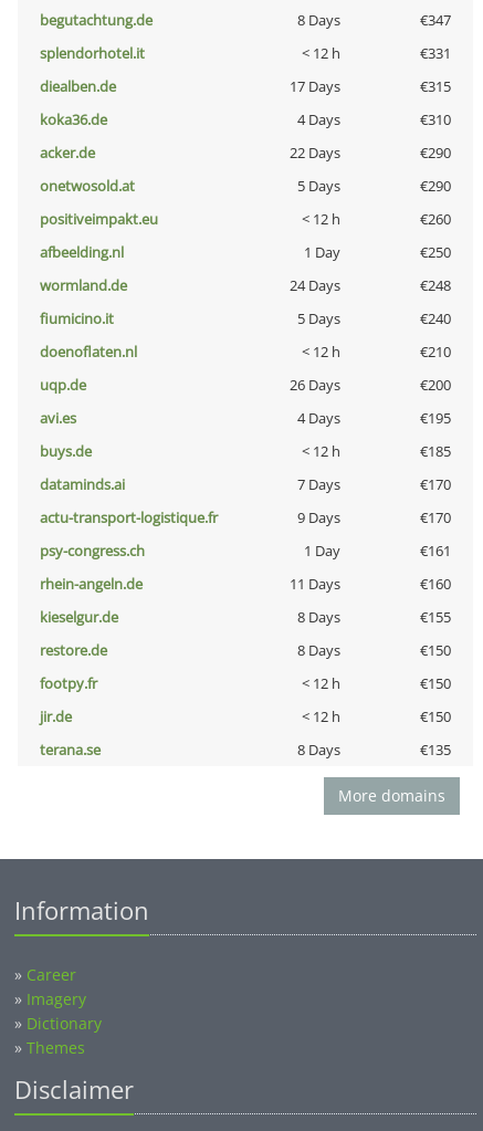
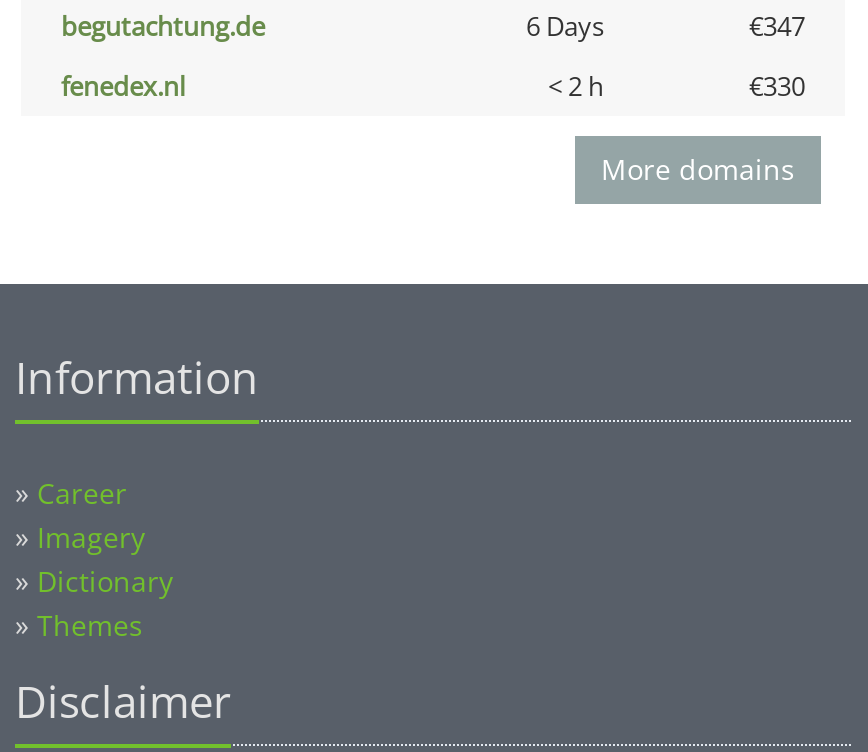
- 8 Days
+ 6 Days

- splendorhotel.it
- < 12 h
- €331
- diealben.de
- 17 Days
- €315
- koka36.de
- 4 Days
- €310
- acker.de
- 22 Days
- €290
- onetwosold.at
- 5 Days
- €290
- positiveimpakt.eu
- < 12 h
- €260
- afbeelding.nl
- 1 Day
- €250
- wormland.de
- 24 Days
- €248
- fiumicino.it
- 5 Days
- €240
- doenoflaten.nl
- < 12 h
- €210
- uqp.de
- 26 Days
- €200
- avi.es
- 4 Days
- €195
- buys.de
- < 12 h
- €185
- dataminds.ai
- 7 Days
- €170
- actu-transport-logistique.fr
- 9 Days
- €170
- psy-congress.ch
- 1 Day
- €161
- rhein-angeln.de
- 11 Days
- €160
- kieselgur.de
- 8 Days
- €155
- restore.de
- 8 Days
- €150
- footpy.fr
- < 12 h
- €150
- jir.de
- < 12 h
- €150
- terana.se
- 8 Days
- €135
+ fenedex.nl
+ < 2 h
+ €330
